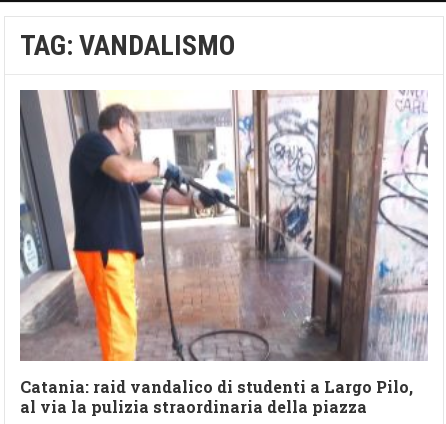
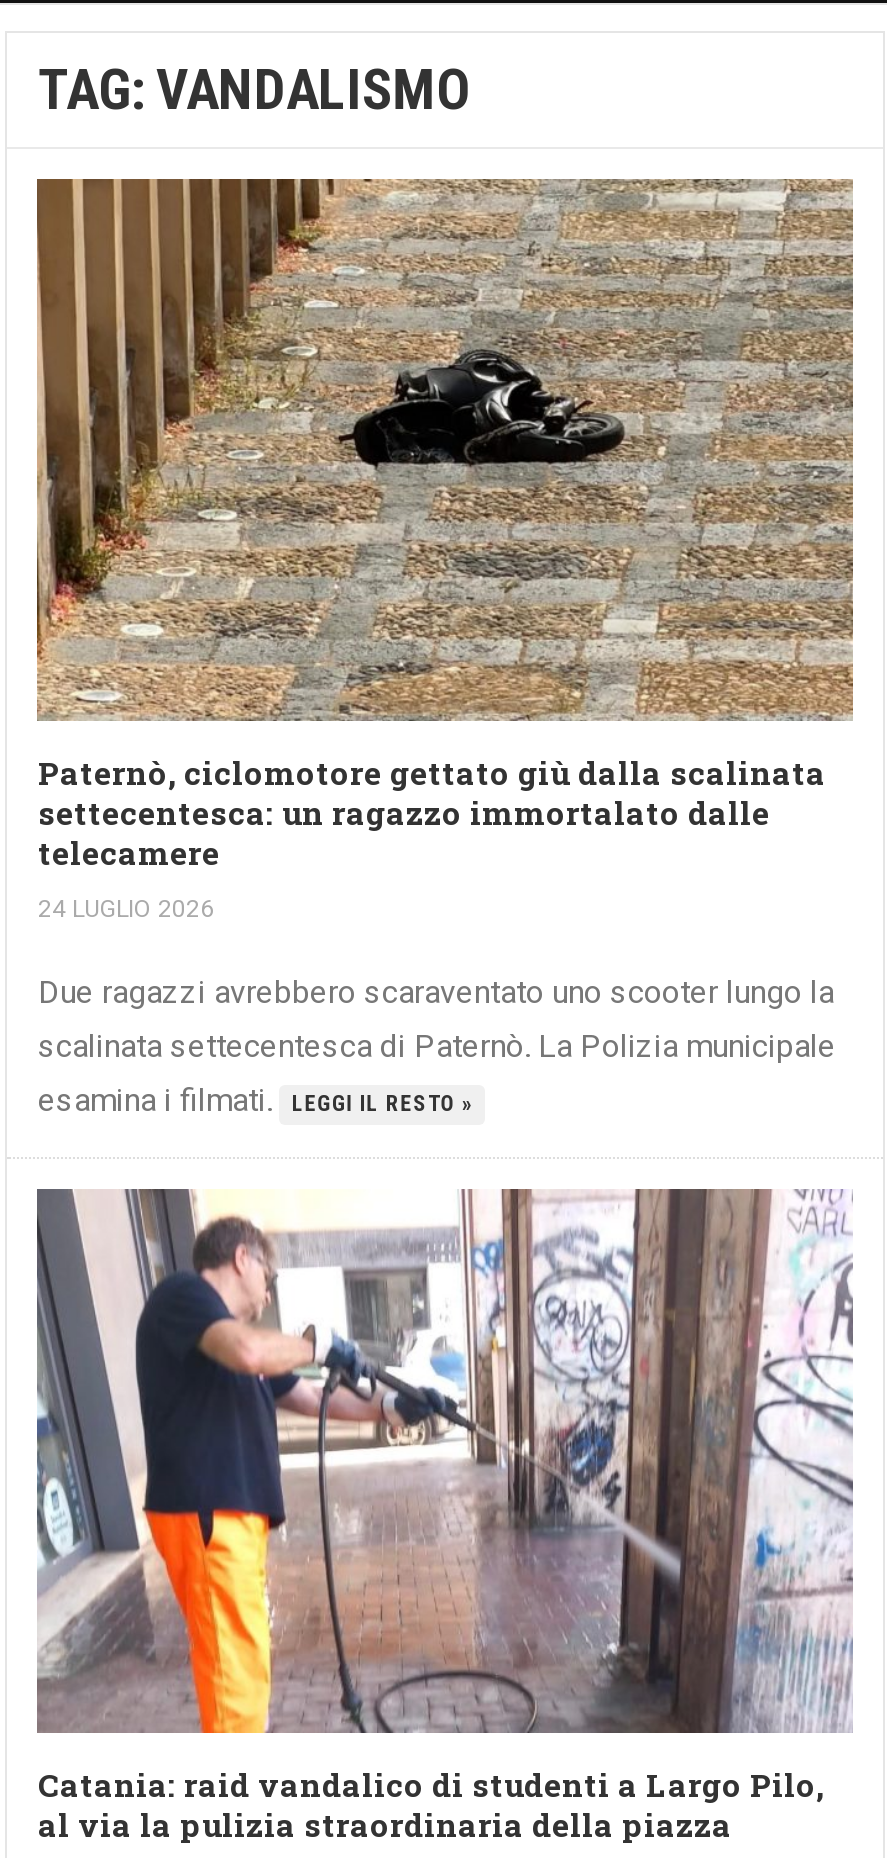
+ [image]
+ Paternò, ciclomotore gettato giù dalla scalinata
+ settecentesca: un ragazzo immortalato dalle
+ telecamere
+ 24 LUGLIO 2026
+ Due ragazzi avrebbero scaraventato uno scooter lungo la
+ scalinata settecentesca di Paternò. La Polizia municipale
+ esamina i filmati. LEGGI IL RESTO »
